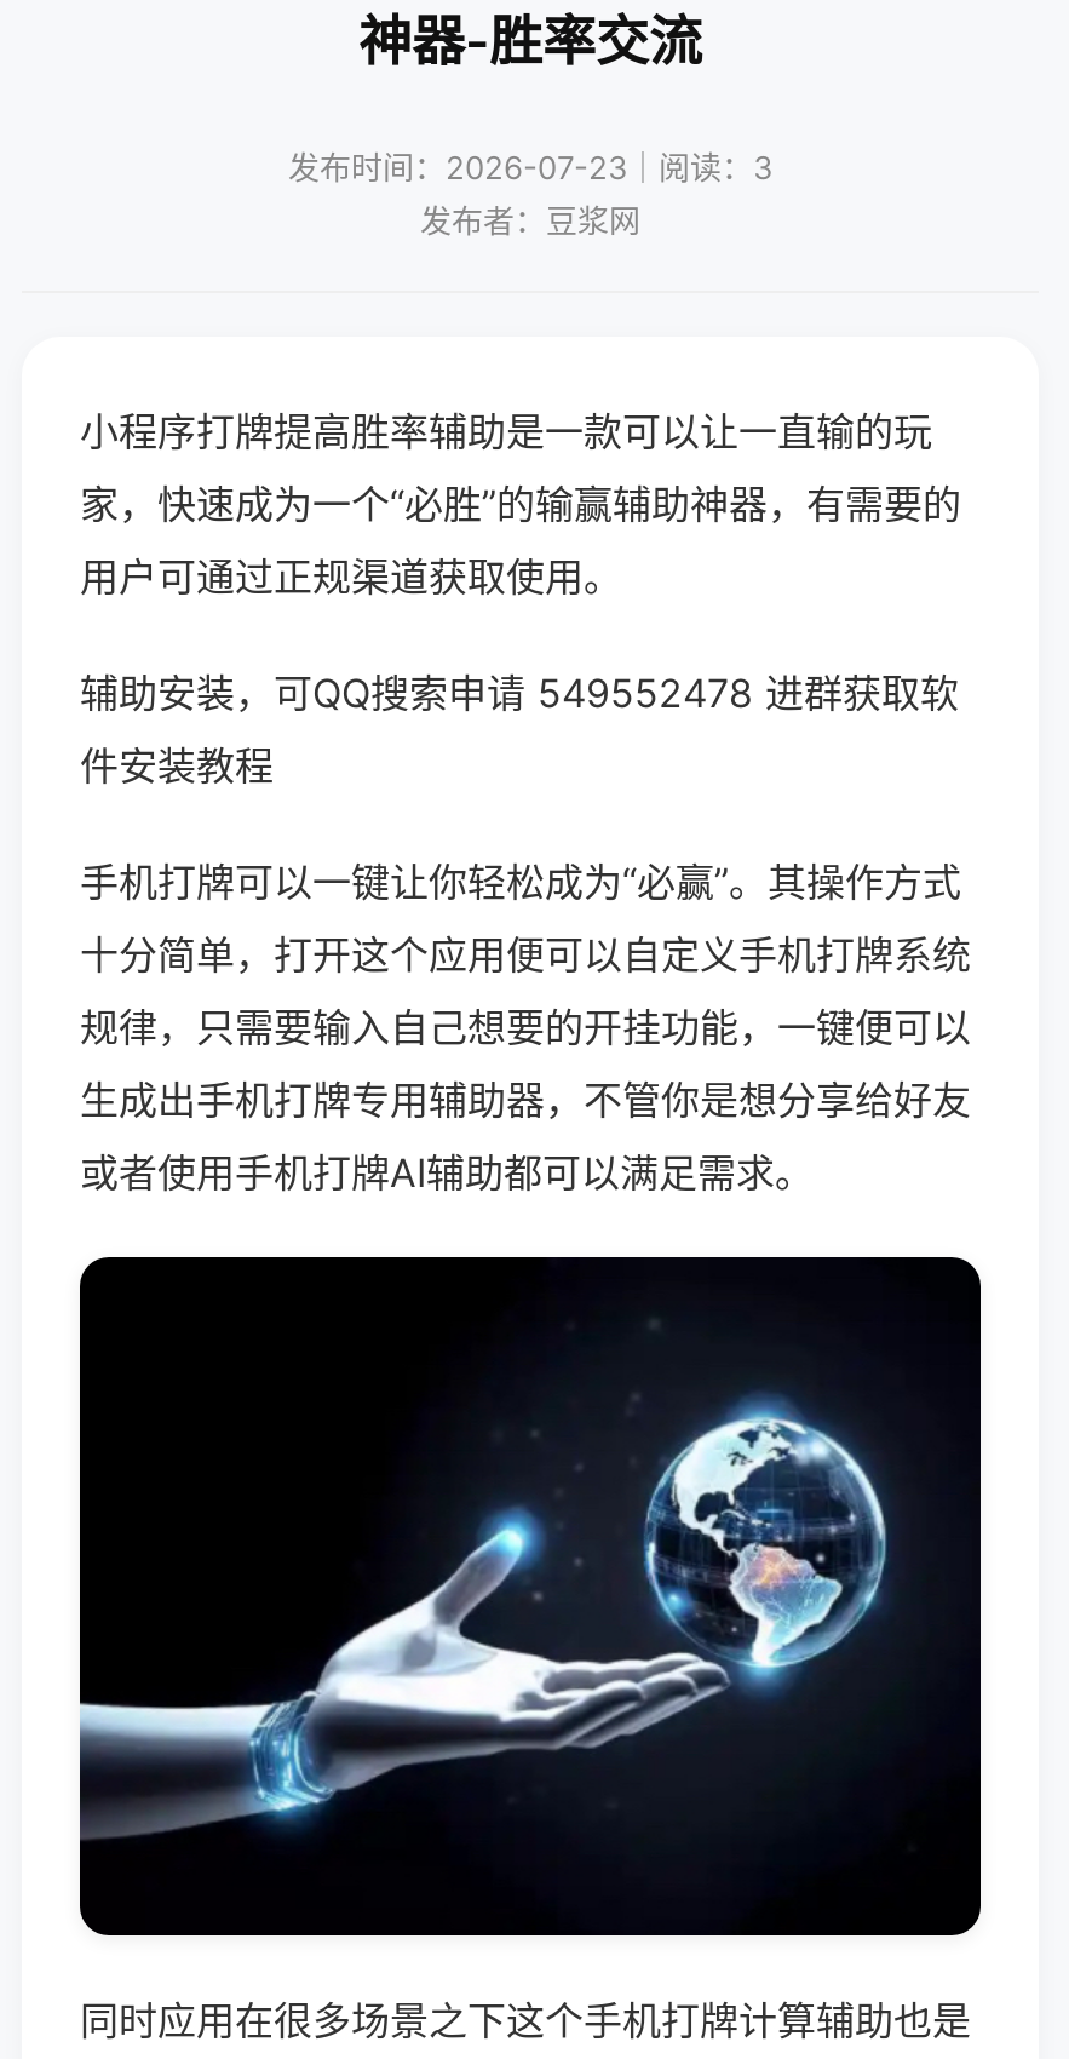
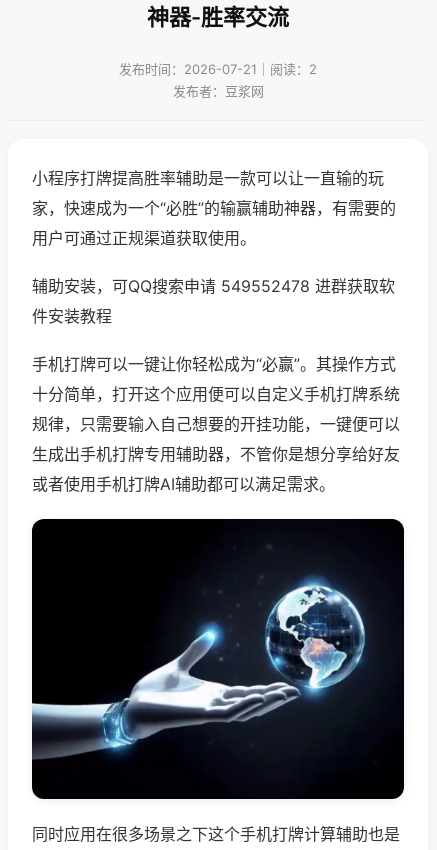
- 发布时间：2026-07-23｜阅读：3
+ 发布时间：2026-07-21｜阅读：2
